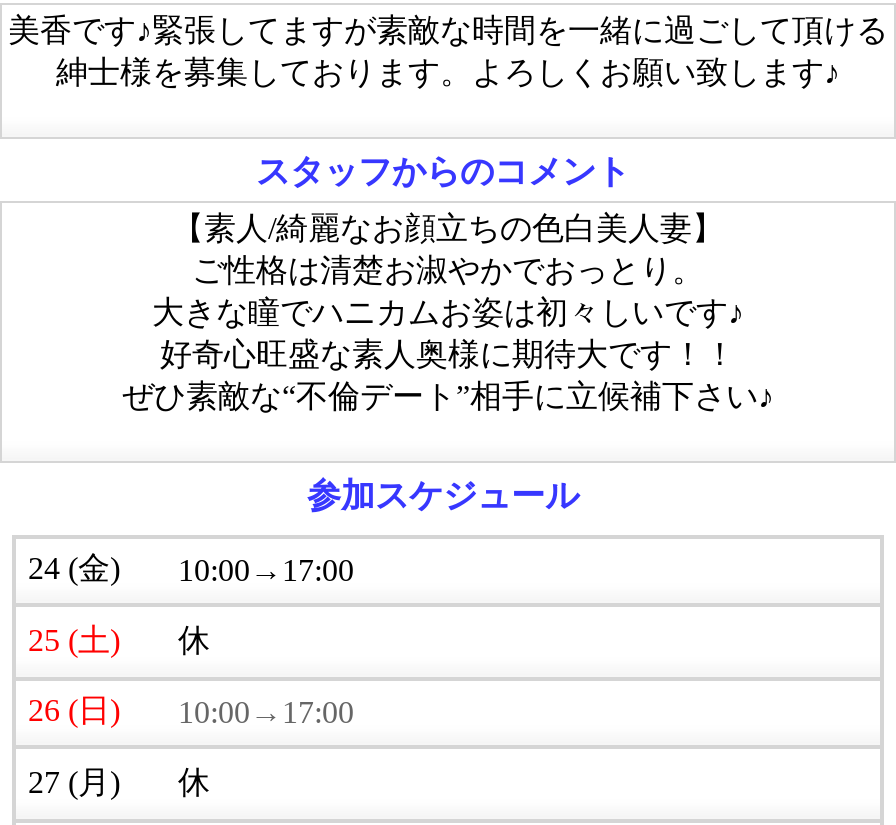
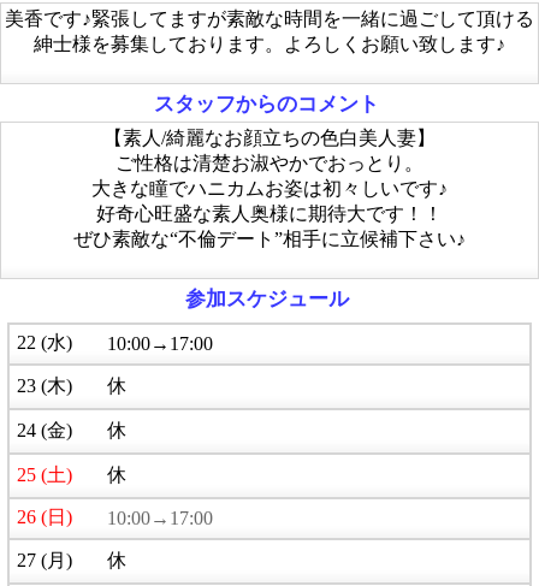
- 24 (金)
+ 22 (水)

+ 23 (木)
+ 休
+ 24 (金)
+ 休
